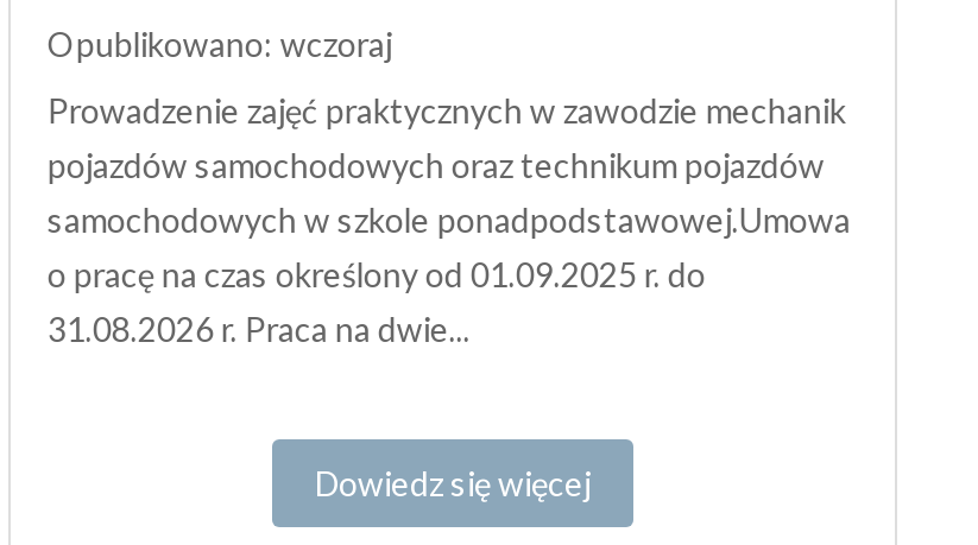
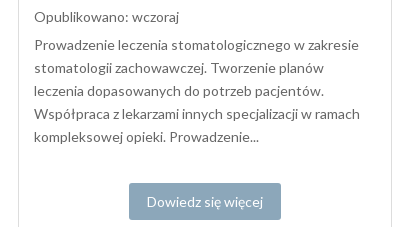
- Prowadzenie zajęć praktycznych w zawodzie mechanik
- pojazdów samochodowych oraz technikum pojazdów
- samochodowych w szkole ponadpodstawowej.Umowa
- o pracę na czas określony od 01.09.2025 r. do
- 31.08.2026 r. Praca na dwie...
+ Prowadzenie leczenia stomatologicznego w zakresie
+ stomatologii zachowawczej. Tworzenie planów
+ leczenia dopasowanych do potrzeb pacjentów.
+ Współpraca z lekarzami innych specjalizacji w ramach
+ kompleksowej opieki. Prowadzenie...
